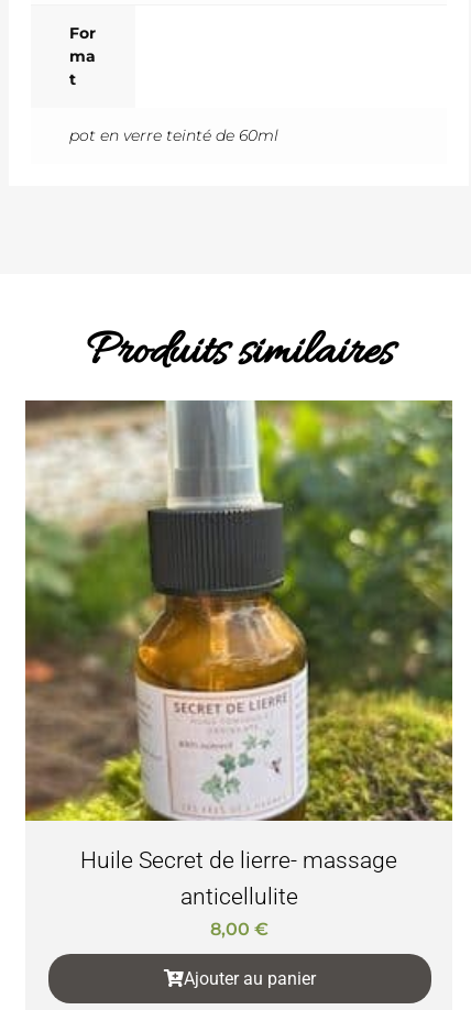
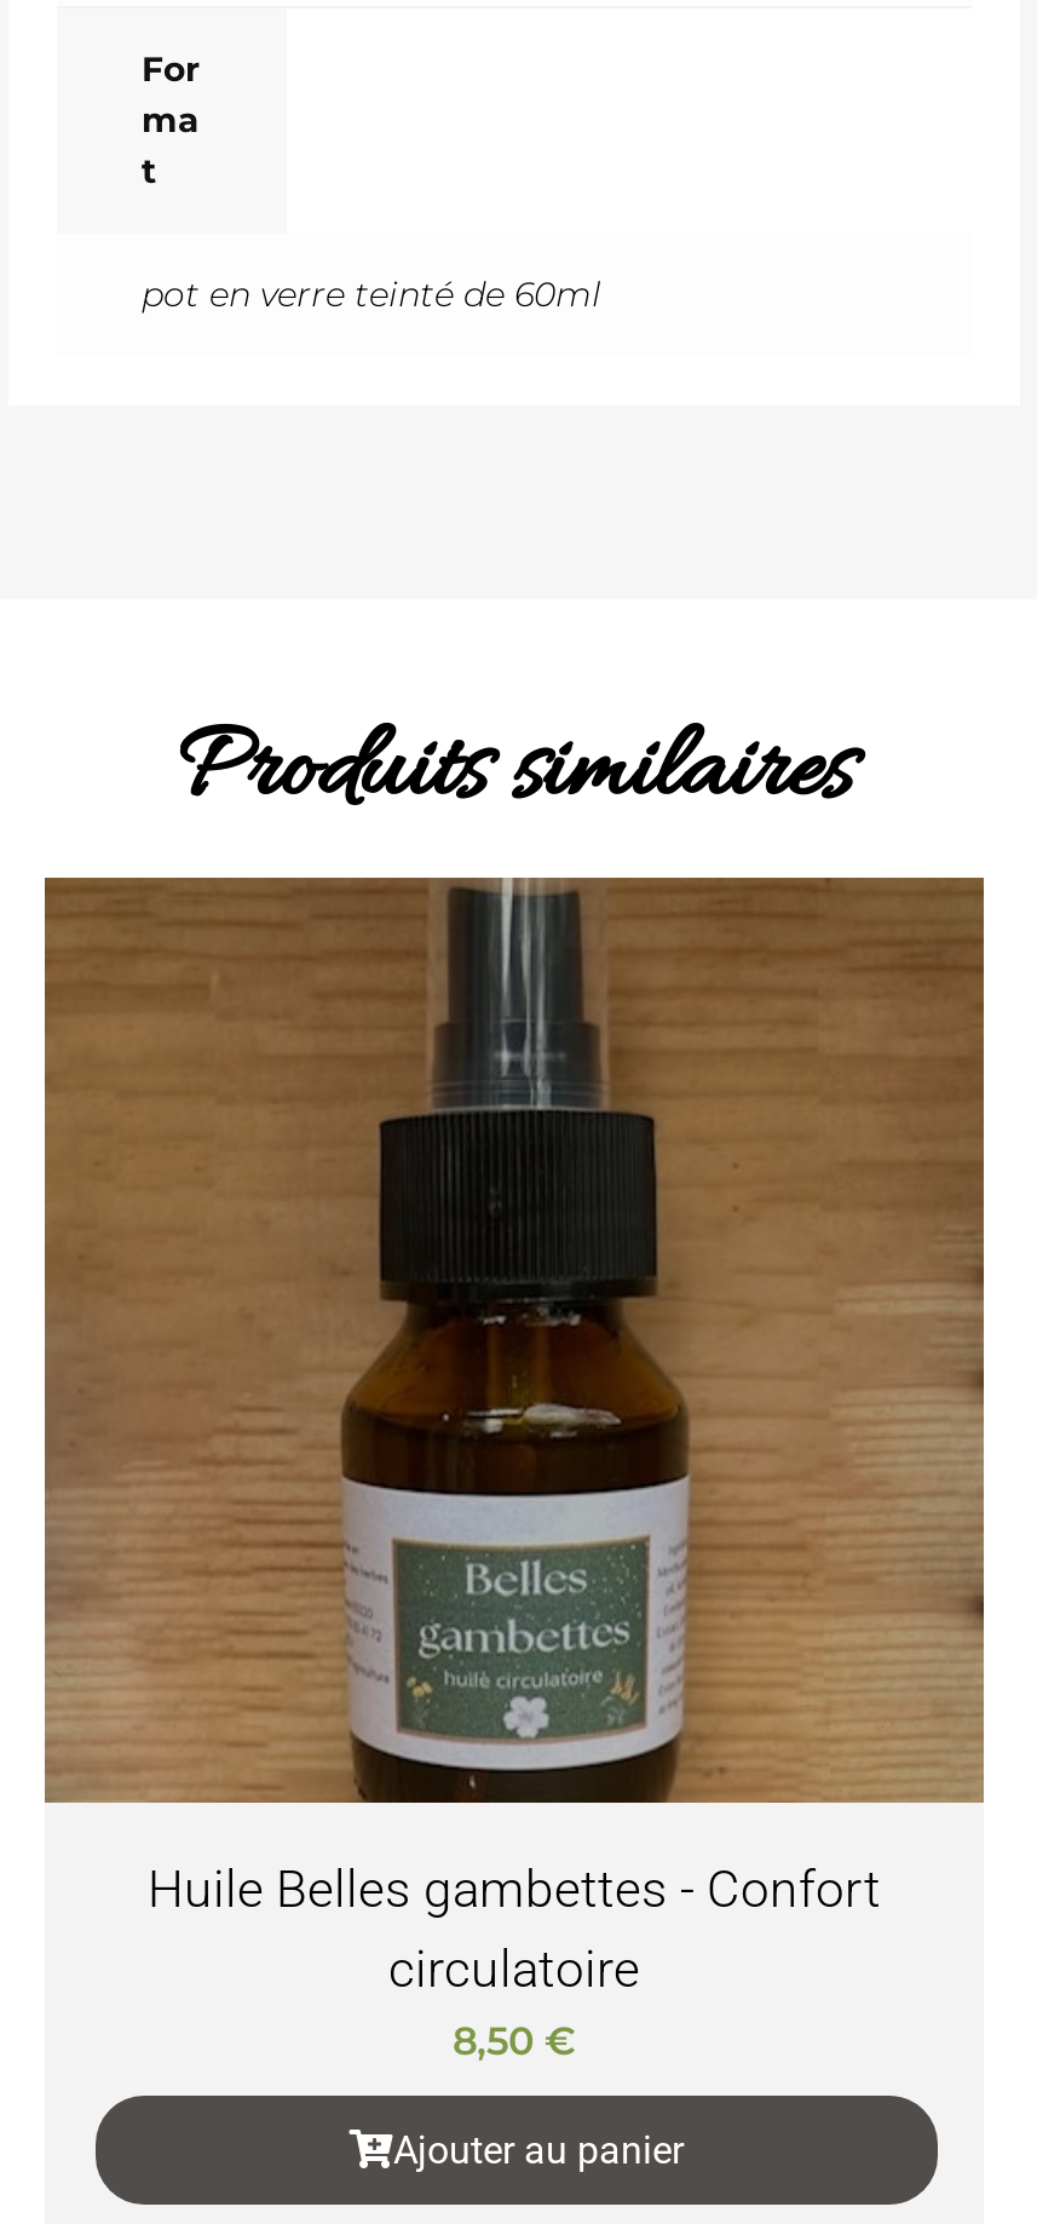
- [image]
- Huile Secret de lierre- massage
- anticellulite
- 8,00 €
+ [image]
+ Huile Belles gambettes - Confort
+ circulatoire
+ 8,50 €
